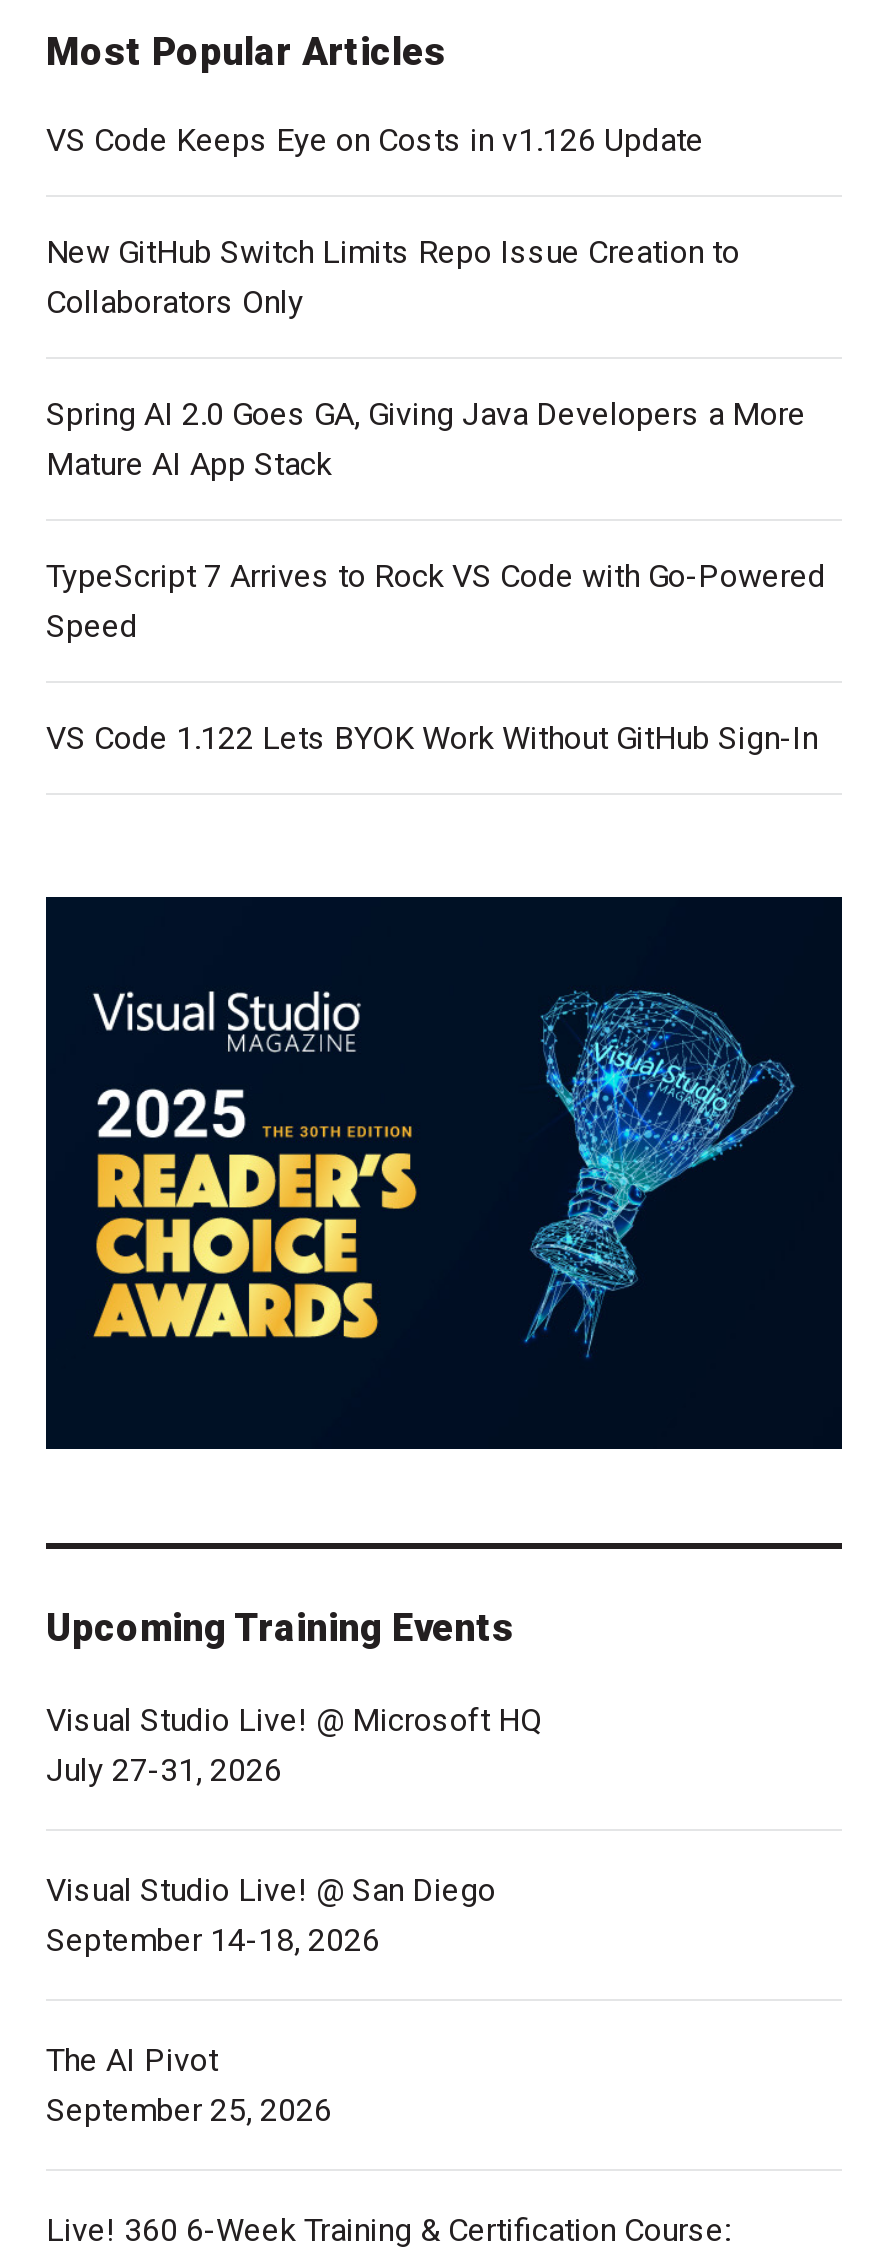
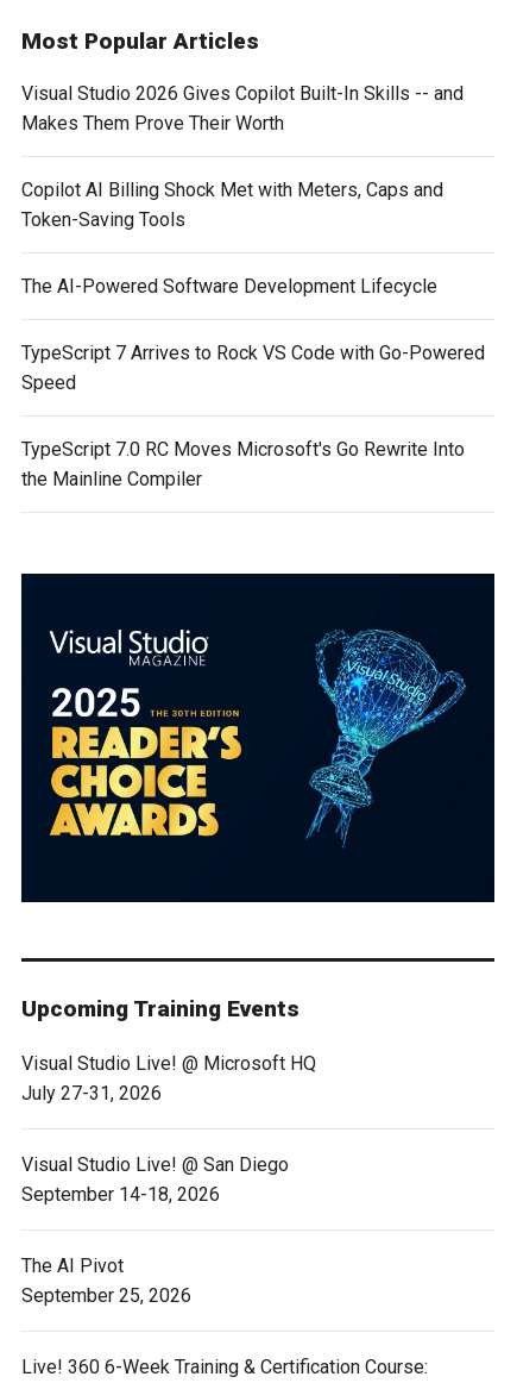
- VS Code Keeps Eye on Costs in v1.126 Update
+ Visual Studio 2026 Gives Copilot Built-In Skills -- and
+ Makes Them Prove Their Worth

- New GitHub Switch Limits Repo Issue Creation to
- Collaborators Only
+ Copilot AI Billing Shock Met with Meters, Caps and
+ Token-Saving Tools

- Spring AI 2.0 Goes GA, Giving Java Developers a More
- Mature AI App Stack
+ The AI-Powered Software Development Lifecycle

- VS Code 1.122 Lets BYOK Work Without GitHub Sign-In
+ TypeScript 7.0 RC Moves Microsoft's Go Rewrite Into
+ the Mainline Compiler
